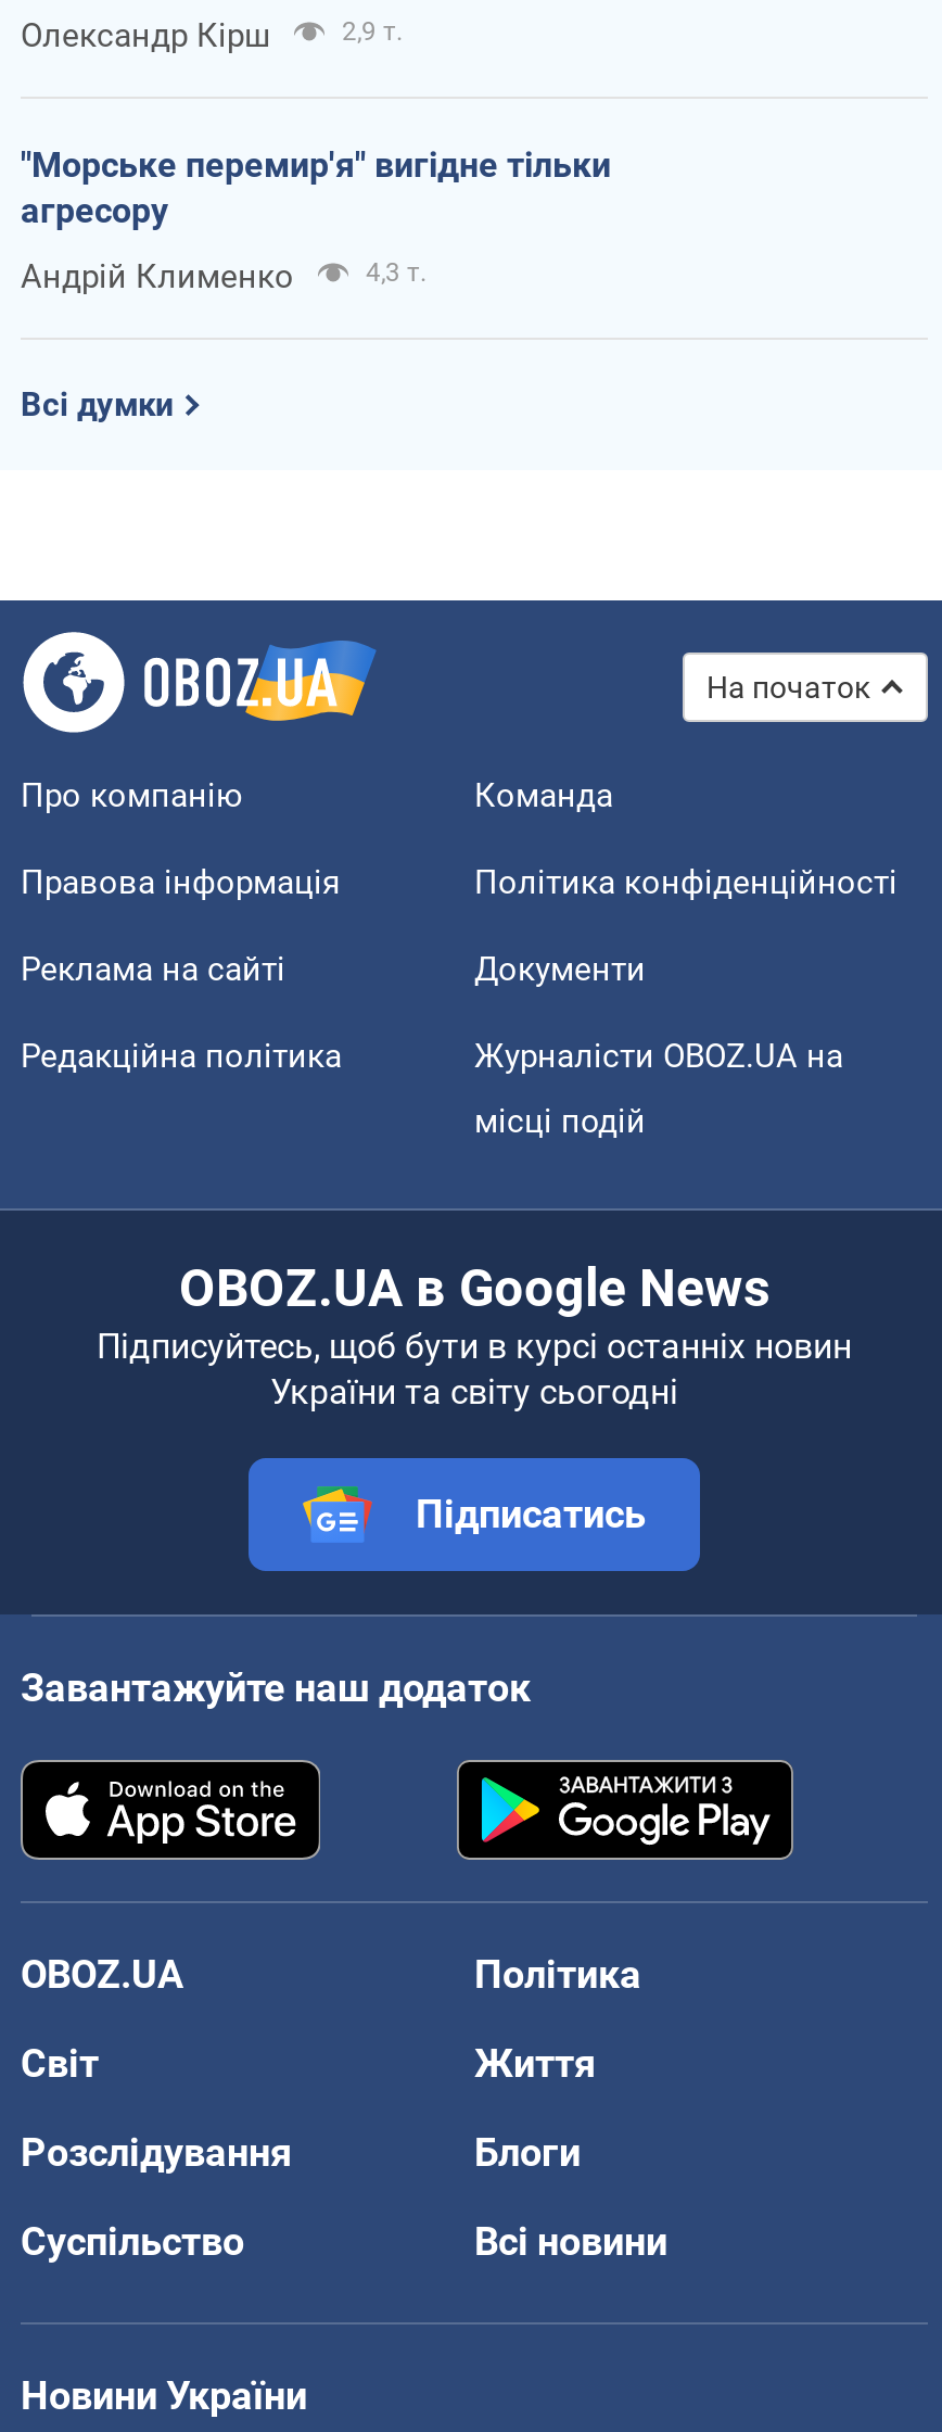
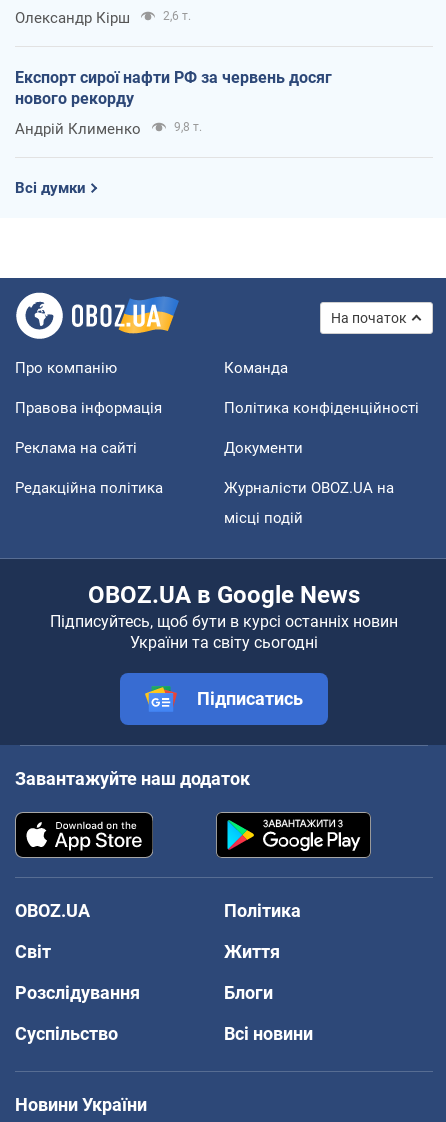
- 2,9 т.
+ 2,6 т.

- "Морське перемир'я" вигідне тільки
- агресору
+ Експорт сирої нафти РФ за червень досяг
+ нового рекорду

- 4,3 т.
+ 9,8 т.
